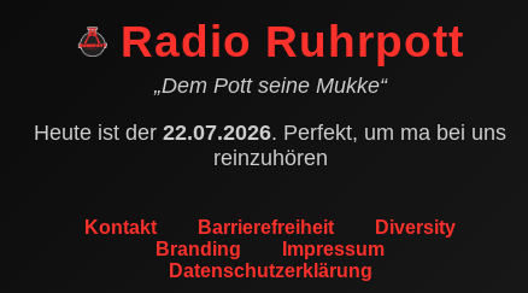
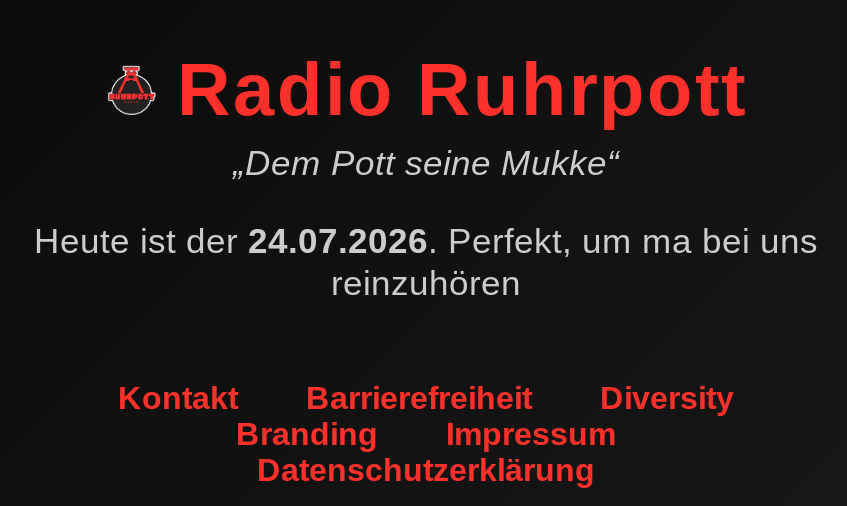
- Heute ist der 22.07.2026. Perfekt, um ma bei uns
+ Heute ist der 24.07.2026. Perfekt, um ma bei uns
